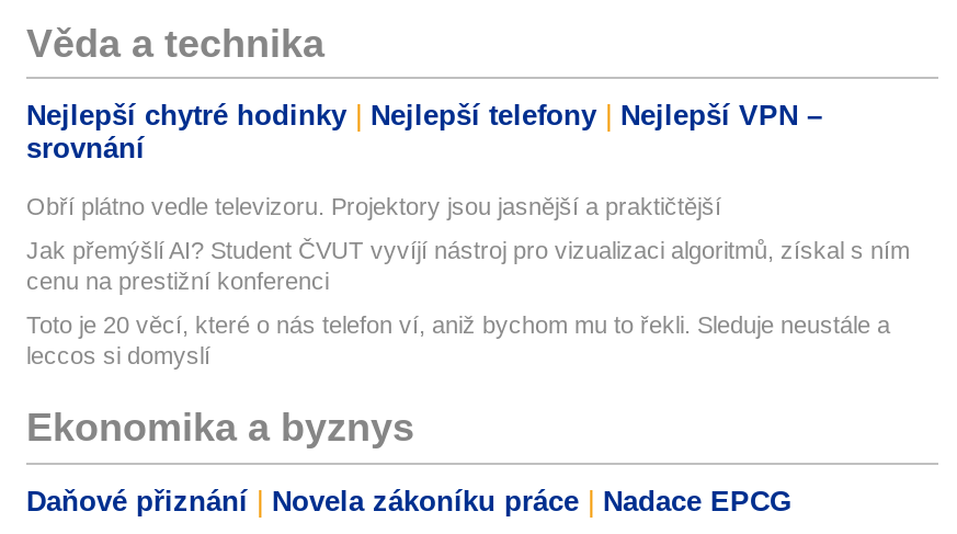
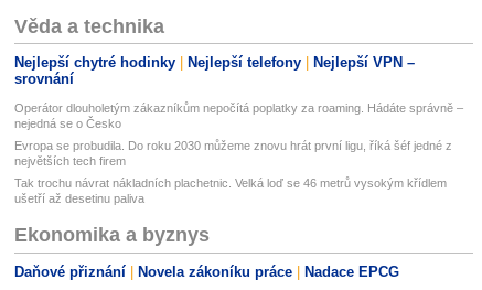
- Obří plátno vedle televizoru. Projektory jsou jasnější a praktičtější
+ Operátor dlouholetým zákazníkům nepočítá poplatky za roaming. Hádáte správně –
+ nejedná se o Česko

- Jak přemýšlí AI? Student ČVUT vyvíjí nástroj pro vizualizaci algoritmů, získal s ním
- cenu na prestižní konferenci
+ Evropa se probudila. Do roku 2030 můžeme znovu hrát první ligu, říká šéf jedné z
+ největších tech firem

- Toto je 20 věcí, které o nás telefon ví, aniž bychom mu to řekli. Sleduje neustále a
- leccos si domyslí
+ Tak trochu návrat nákladních plachetnic. Velká loď se 46 metrů vysokým křídlem
+ ušetří až desetinu paliva
